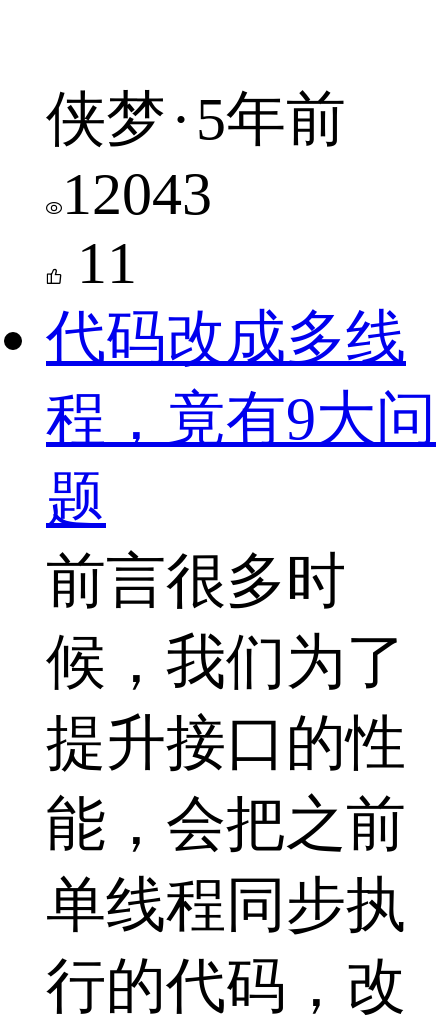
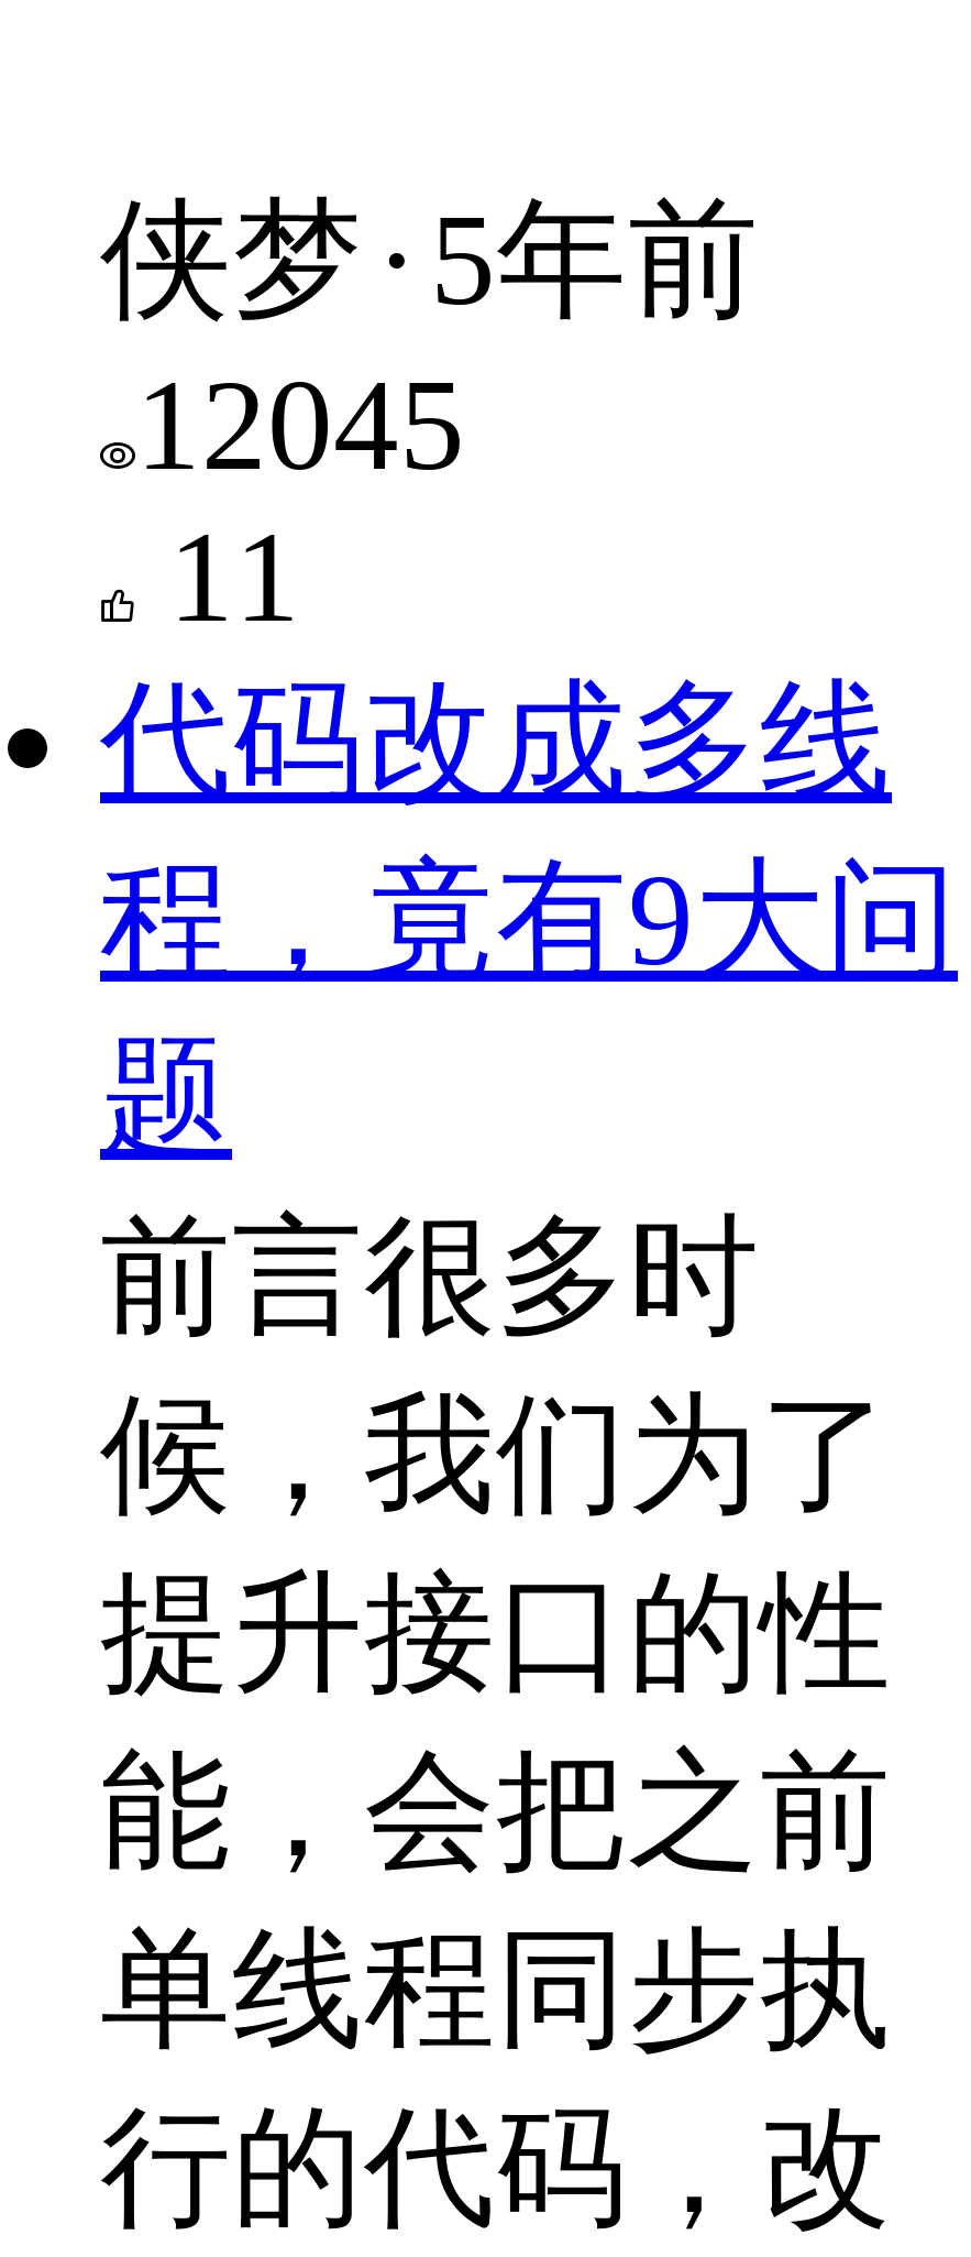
- 12043
+ 12045
